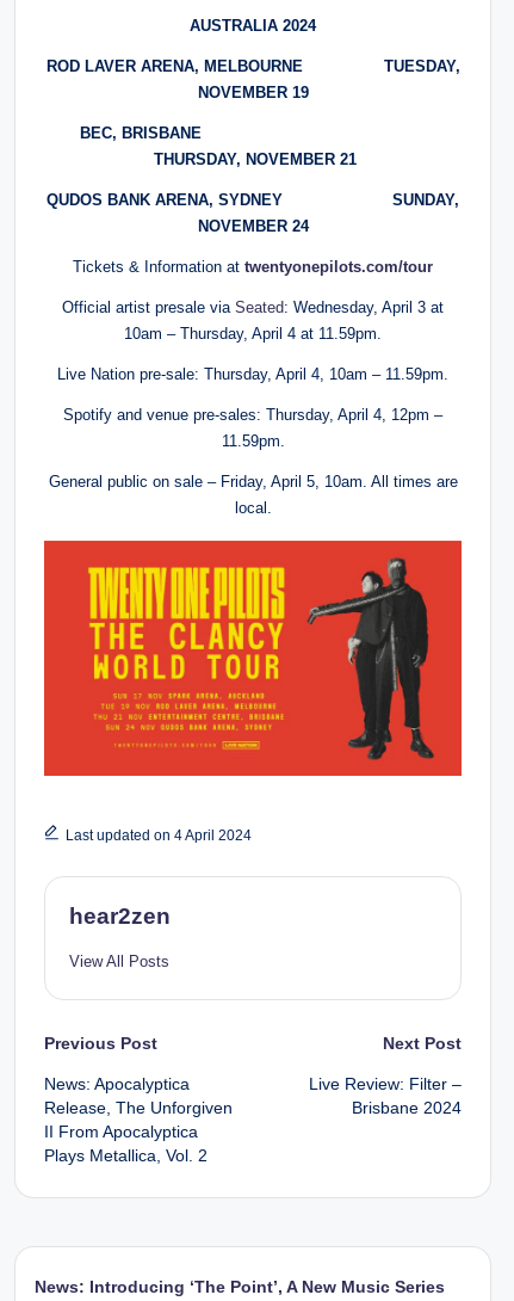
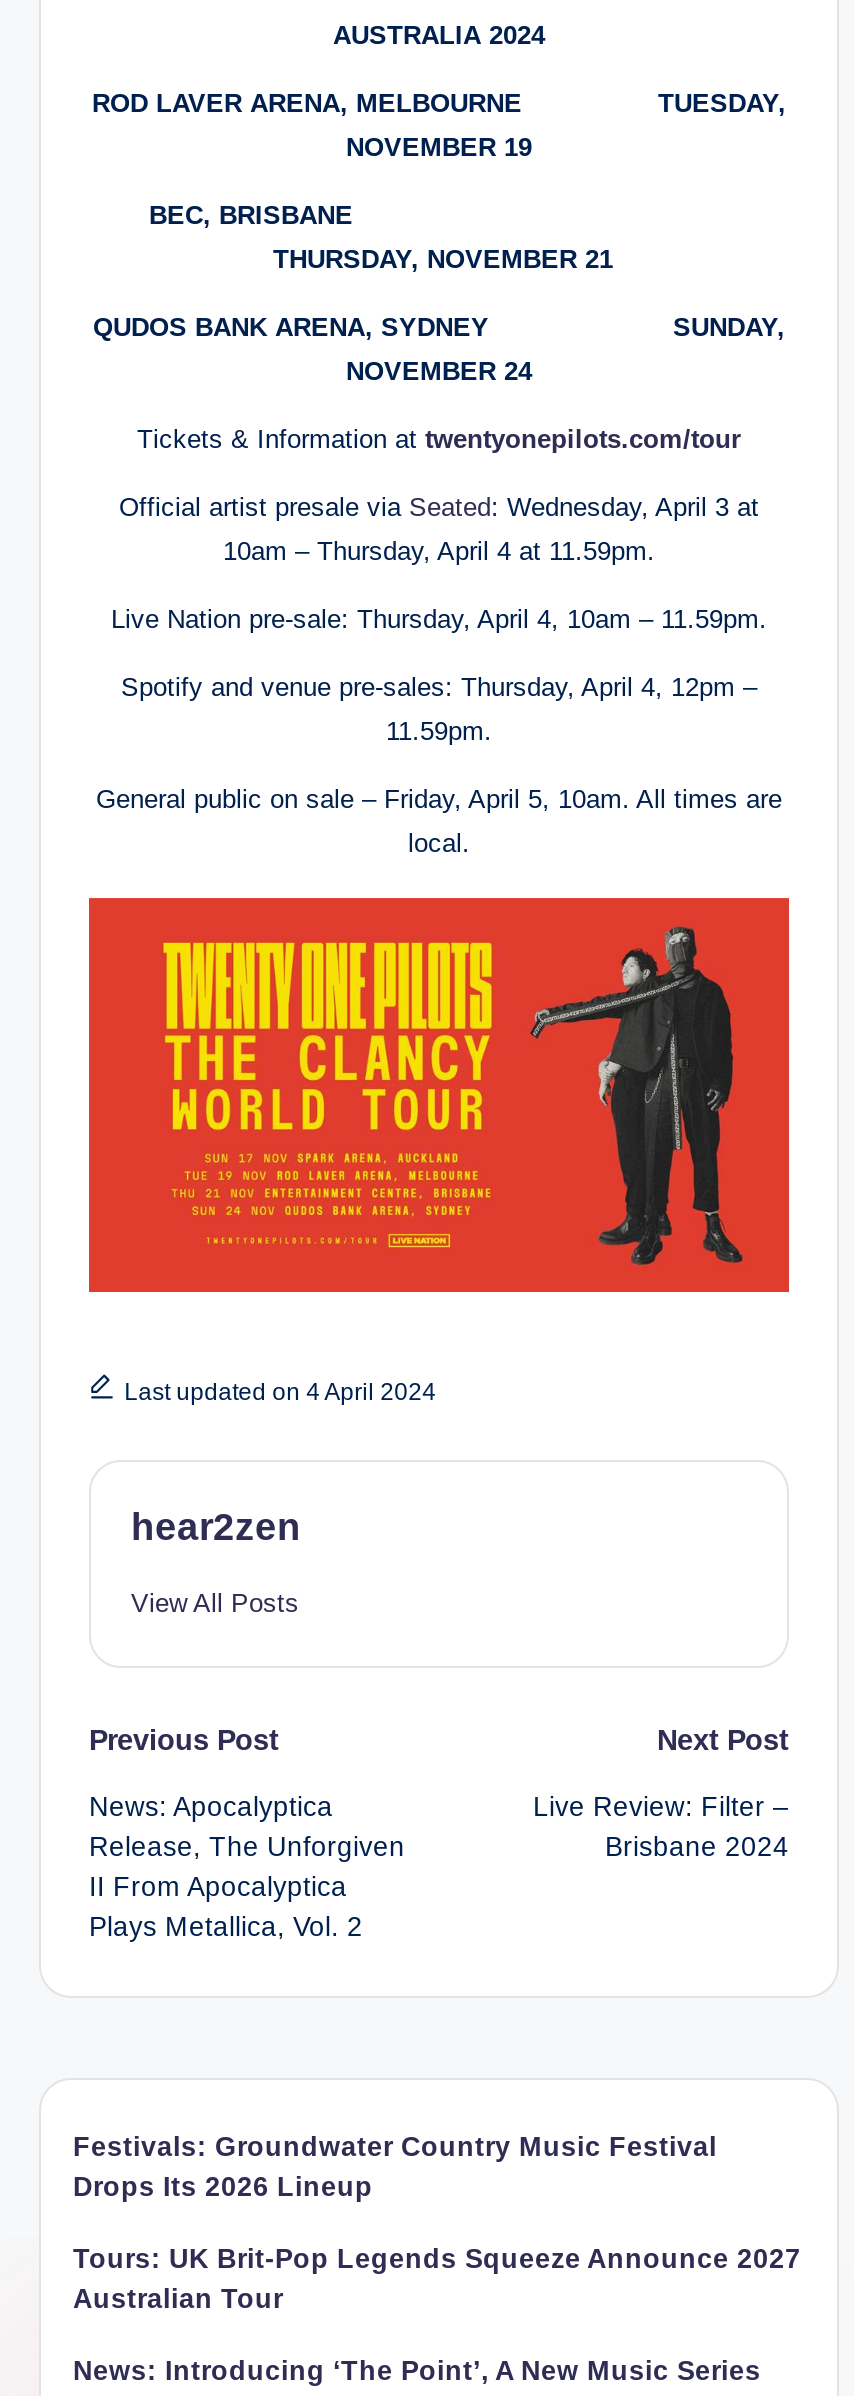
+ Festivals: Groundwater Country Music Festival
+ Drops Its 2026 Lineup
+ Tours: UK Brit-Pop Legends Squeeze Announce 2027
+ Australian Tour
